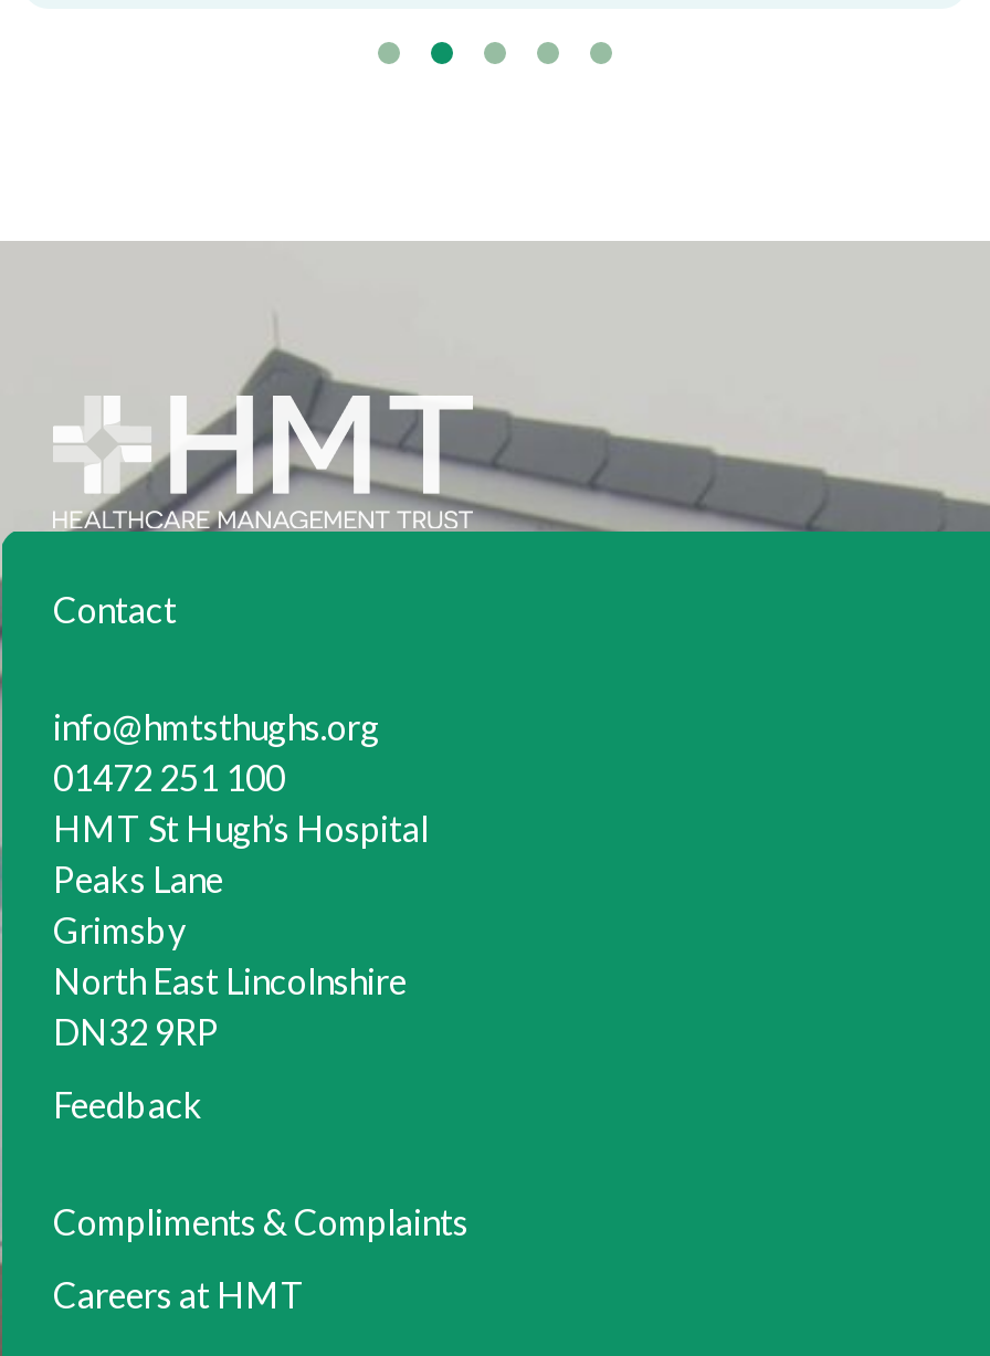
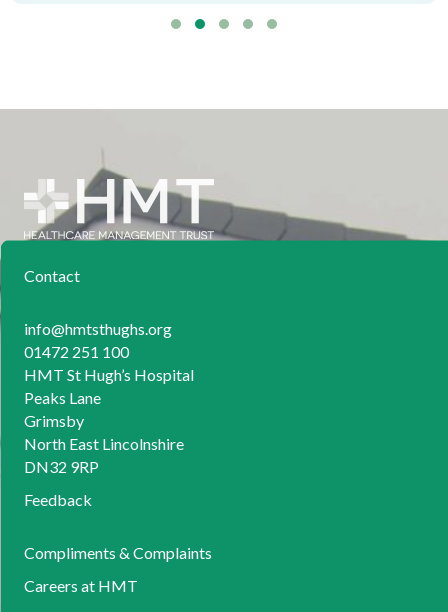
- [image]
+ [image]
